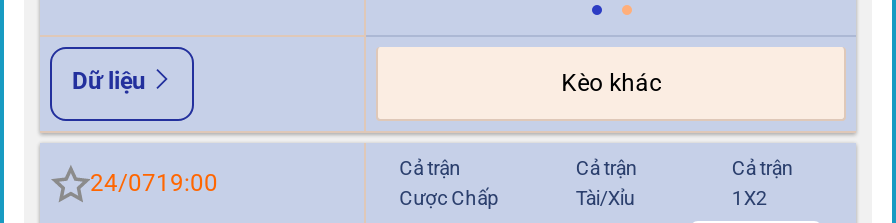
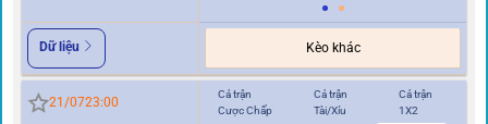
- 24/0719:00
+ 21/0723:00
